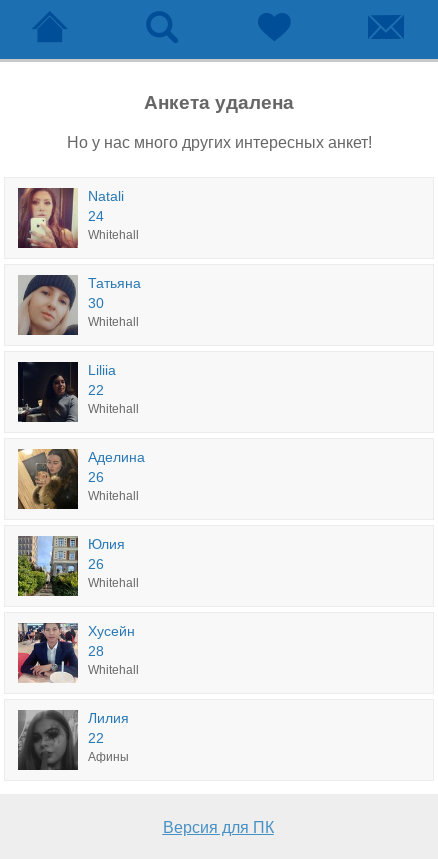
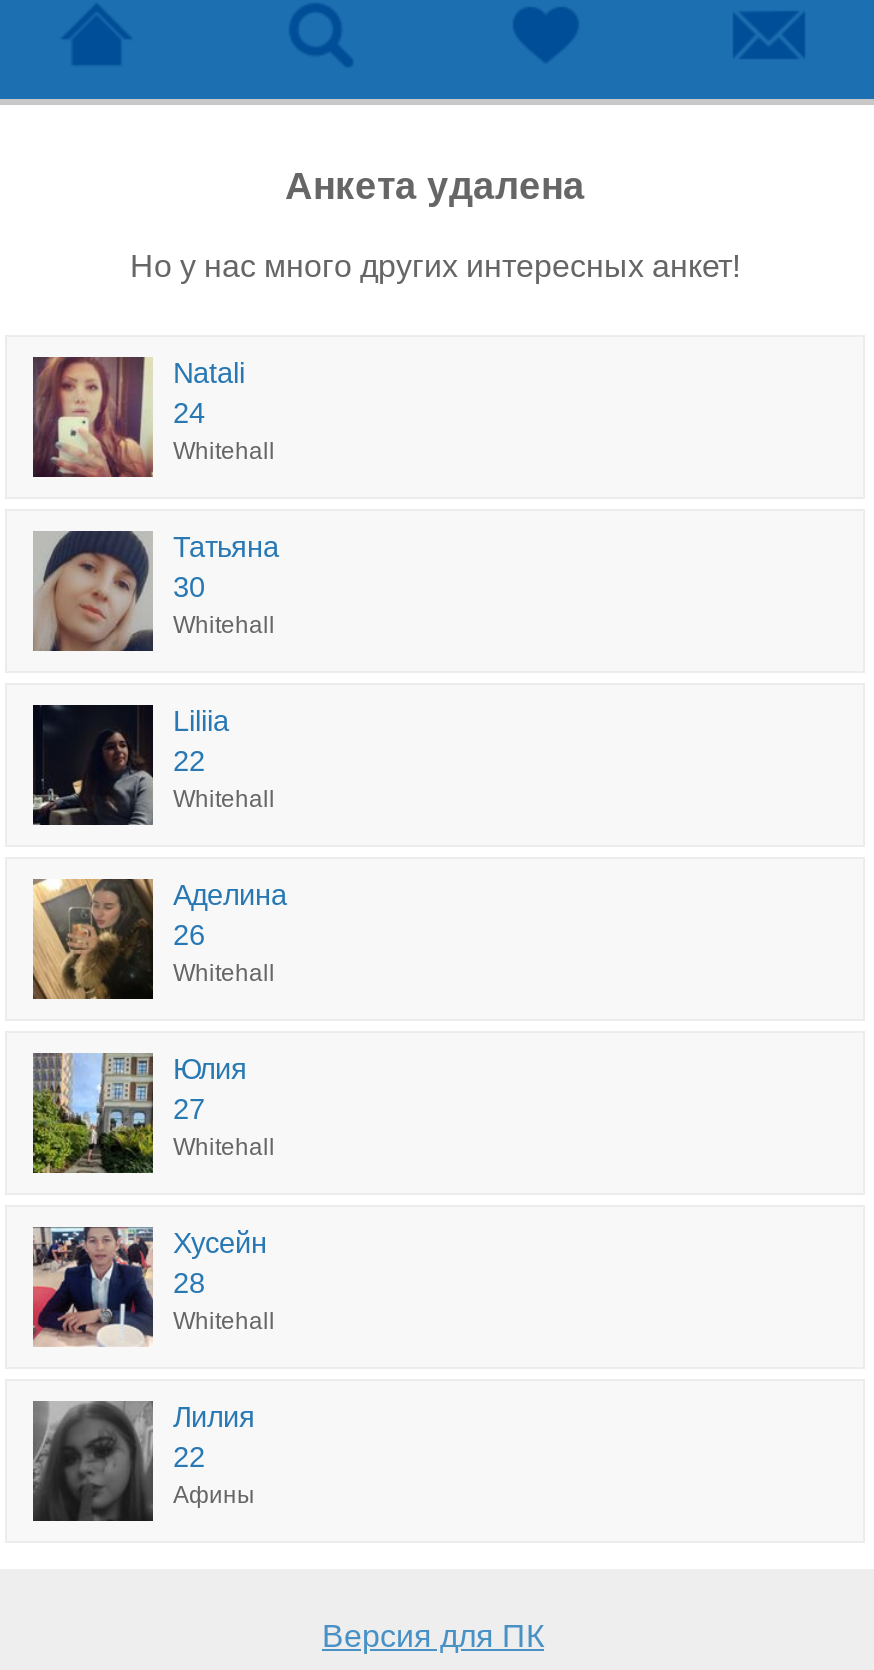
- 26
+ 27
